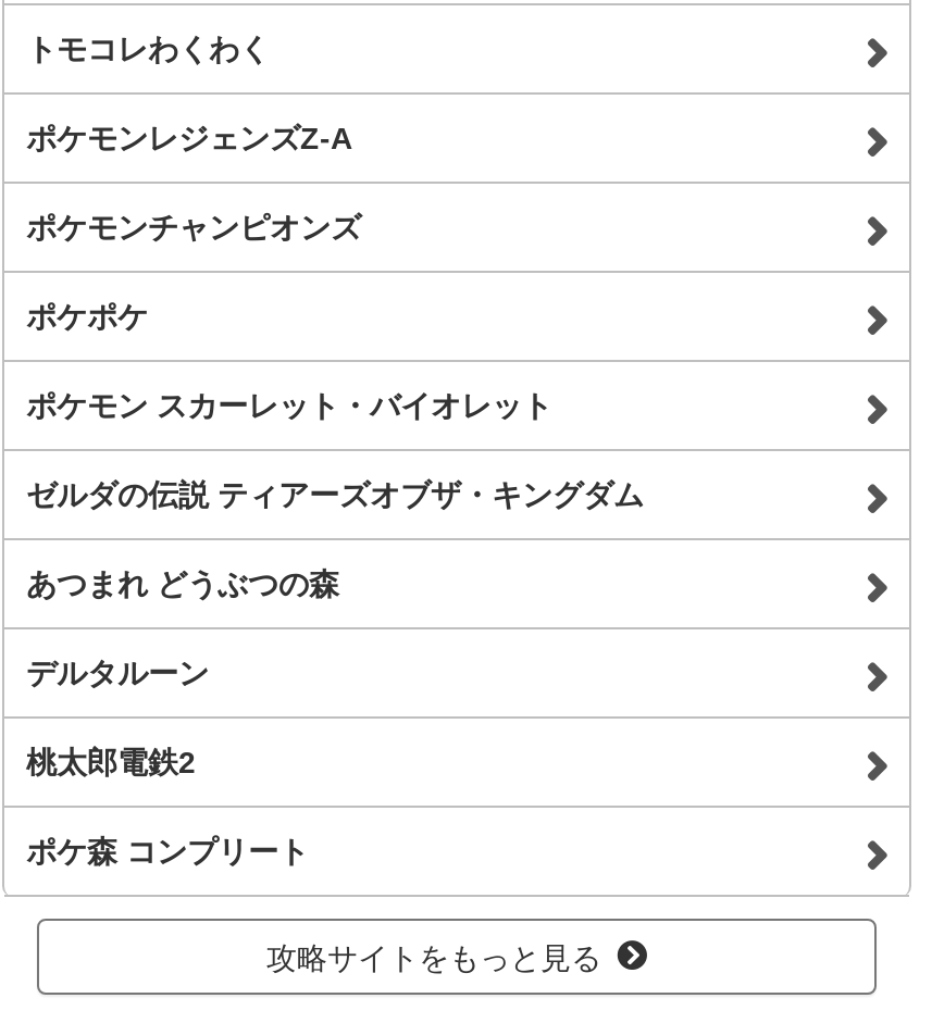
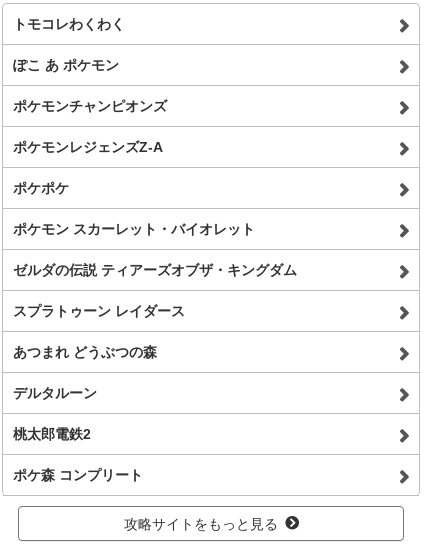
+ ぽこ あ ポケモン

moved down: ポケモンレジェンズZ-A

+ スプラトゥーン レイダース
